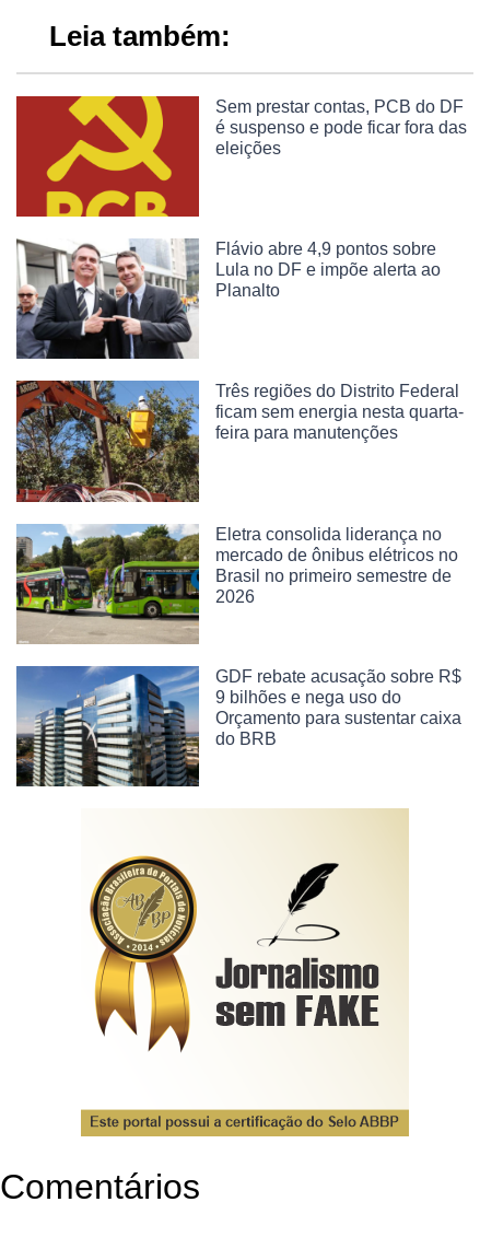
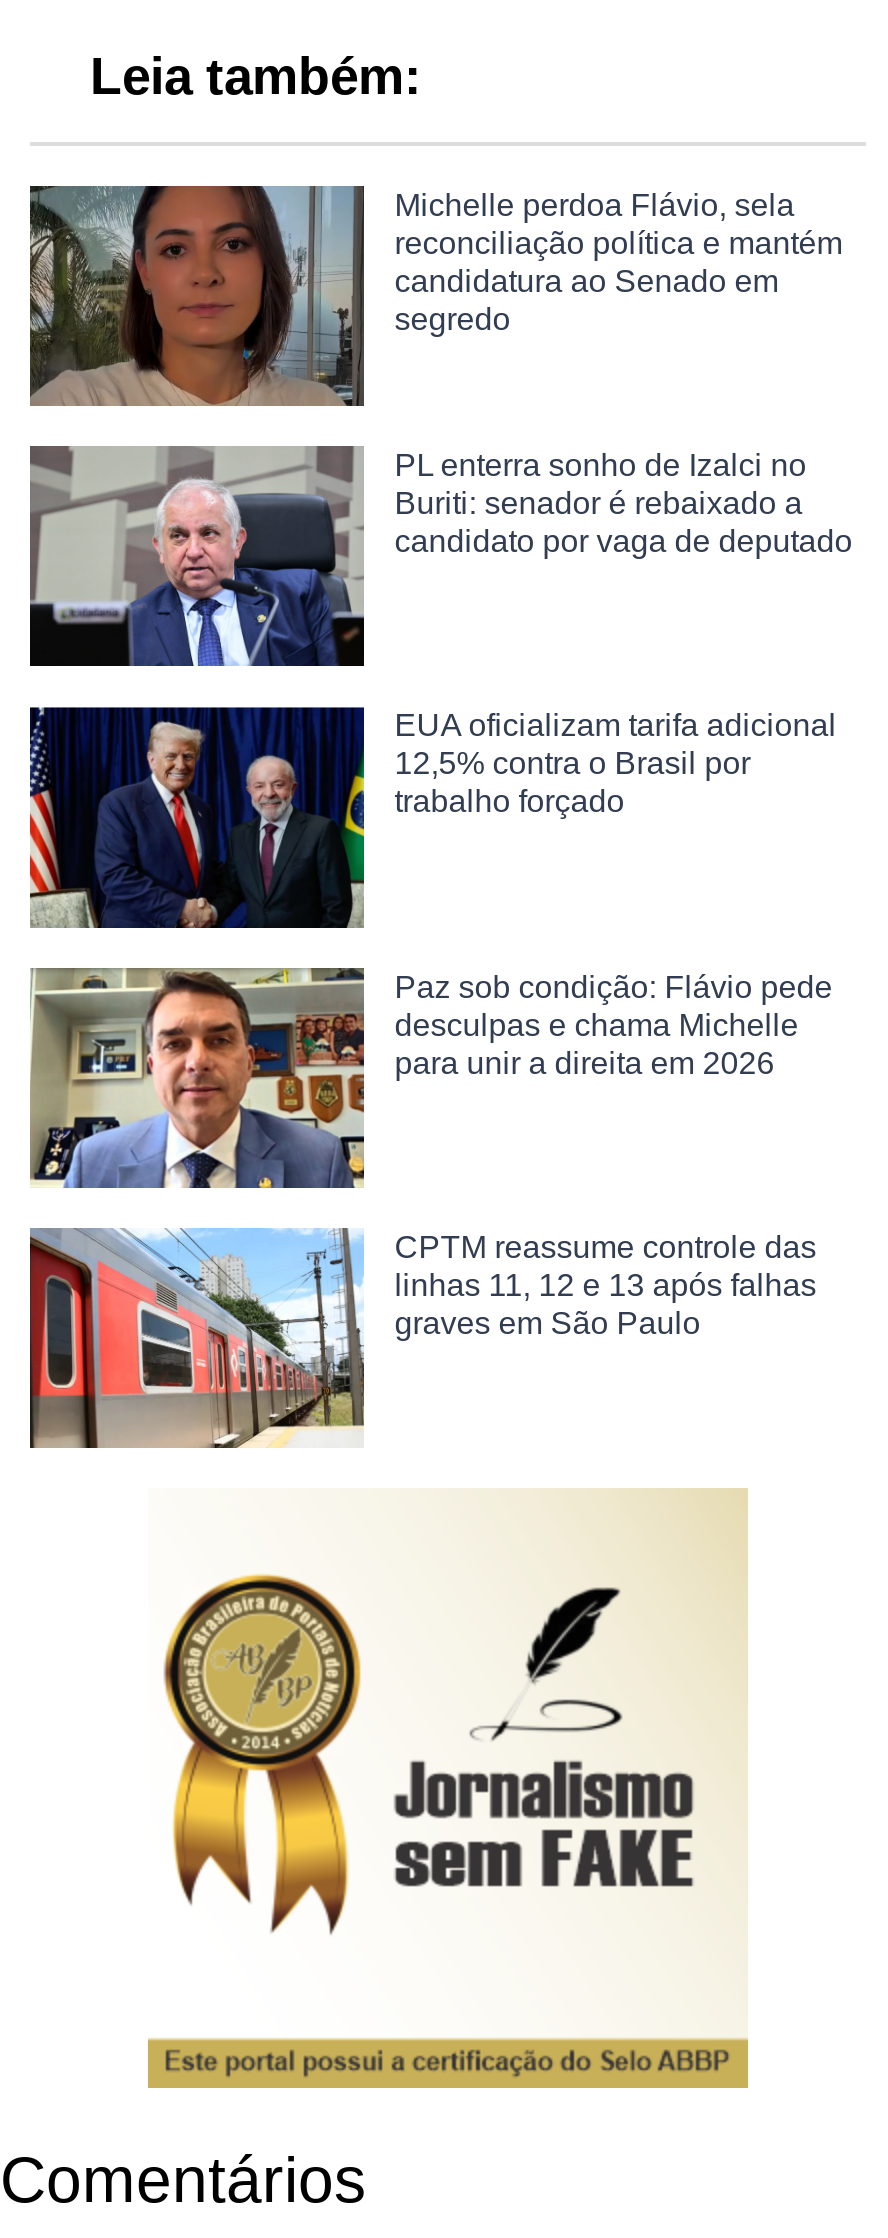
- [image]
- Sem prestar contas, PCB do DF
- é suspenso e pode ficar fora das
- eleições
+ [image]
+ Michelle perdoa Flávio, sela
+ reconciliação política e mantém
+ candidatura ao Senado em
+ segredo

- [image]
- Flávio abre 4,9 pontos sobre
- Lula no DF e impõe alerta ao
- Planalto
+ [image]
+ PL enterra sonho de Izalci no
+ Buriti: senador é rebaixado a
+ candidato por vaga de deputado

- [image]
- Três regiões do Distrito Federal
- ficam sem energia nesta quarta-
- feira para manutenções
+ [image]
+ EUA oficializam tarifa adicional
+ 12,5% contra o Brasil por
+ trabalho forçado

- [image]
- Eletra consolida liderança no
- mercado de ônibus elétricos no
- Brasil no primeiro semestre de
- 2026
+ [image]
+ Paz sob condição: Flávio pede
+ desculpas e chama Michelle
+ para unir a direita em 2026

- [image]
- GDF rebate acusação sobre R$
- 9 bilhões e nega uso do
- Orçamento para sustentar caixa
- do BRB
+ [image]
+ CPTM reassume controle das
+ linhas 11, 12 e 13 após falhas
+ graves em São Paulo
